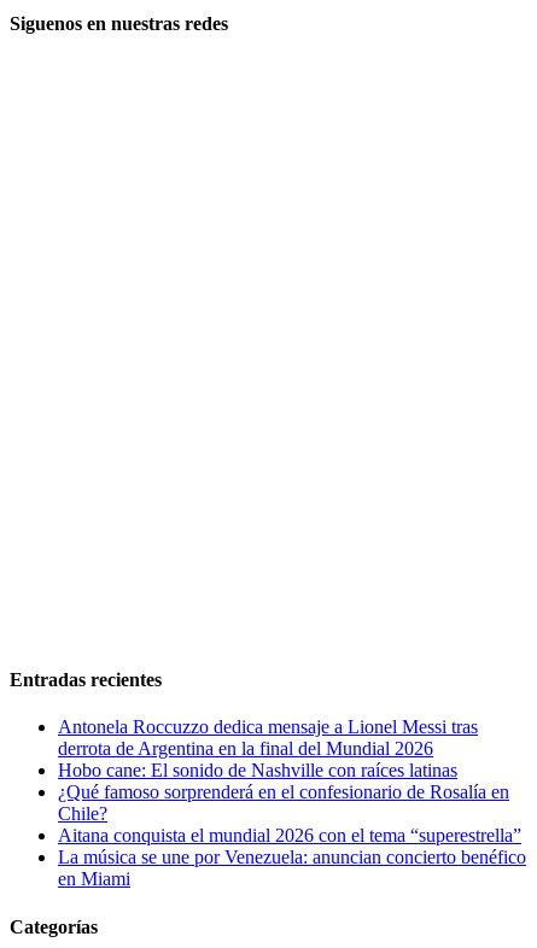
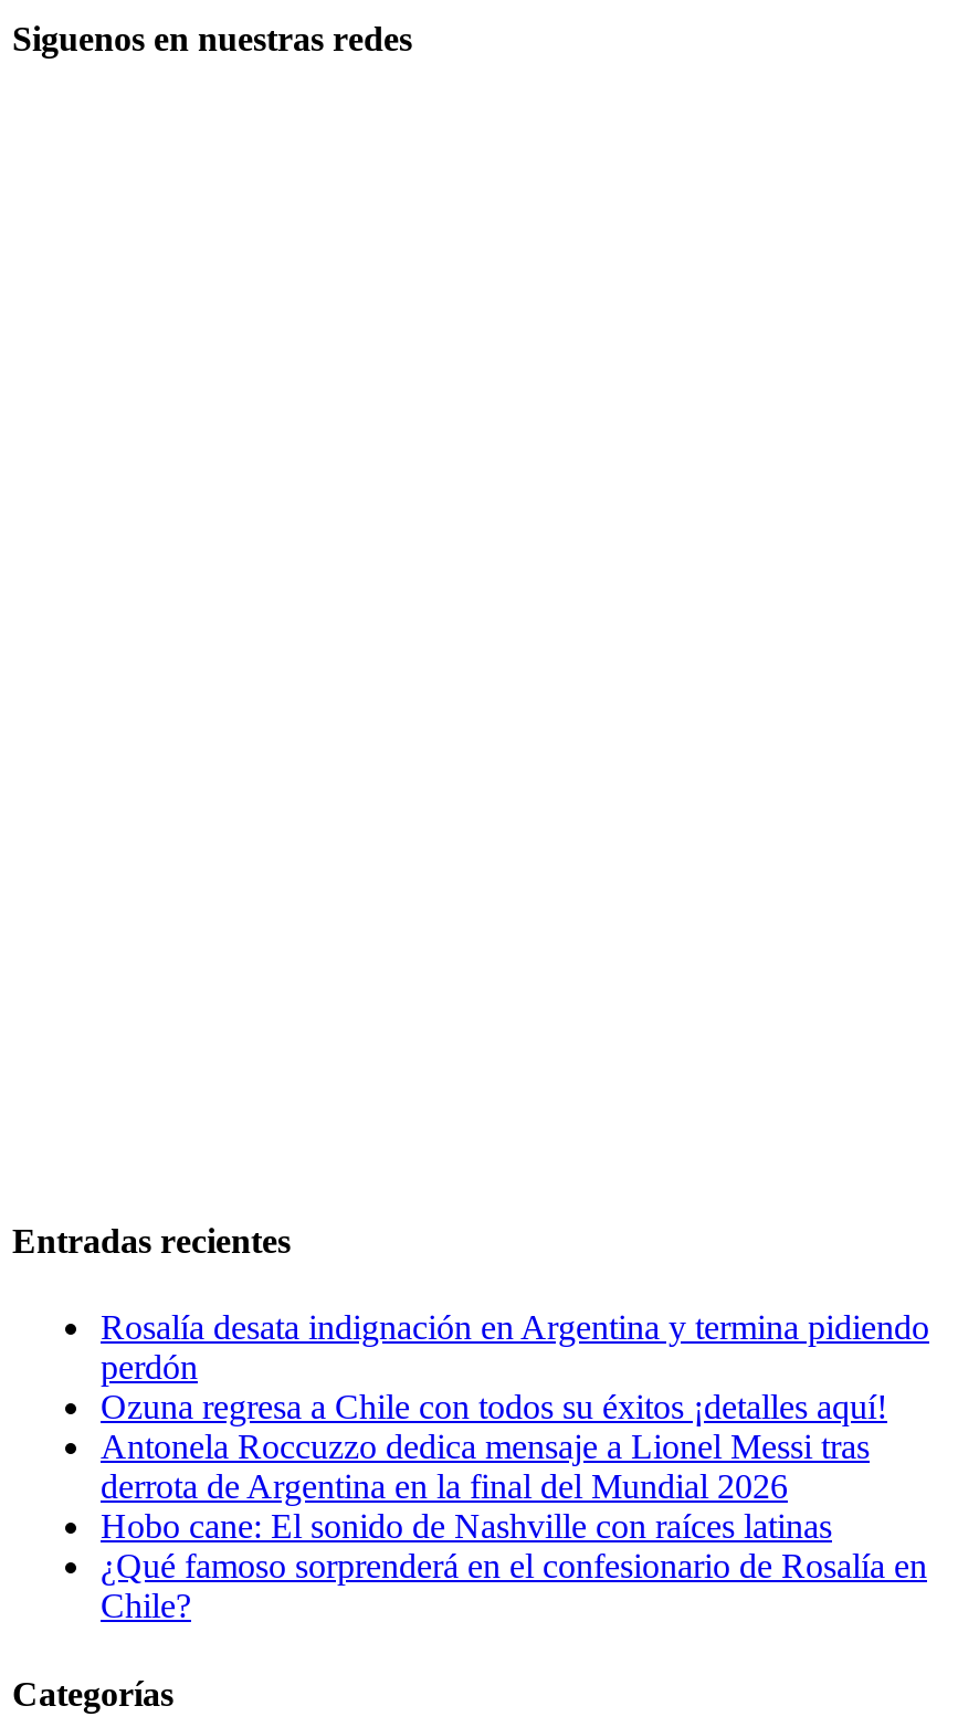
+ Rosalía desata indignación en Argentina y termina pidiendo
+ perdón
+ Ozuna regresa a Chile con todos su éxitos ¡detalles aquí!

moved down: Antonela Roccuzzo dedica mensaje a Lionel Messi tras | derrota de Argentina en la final del Mundial 2026 | Hobo cane: El sonido de Nashville con raíces latinas | ¿Qué famoso sorprenderá en el confesionario de Rosalía en | Chile?

- Aitana conquista el mundial 2026 con el tema “superestrella”
- La música se une por Venezuela: anuncian concierto benéfico
- en Miami
